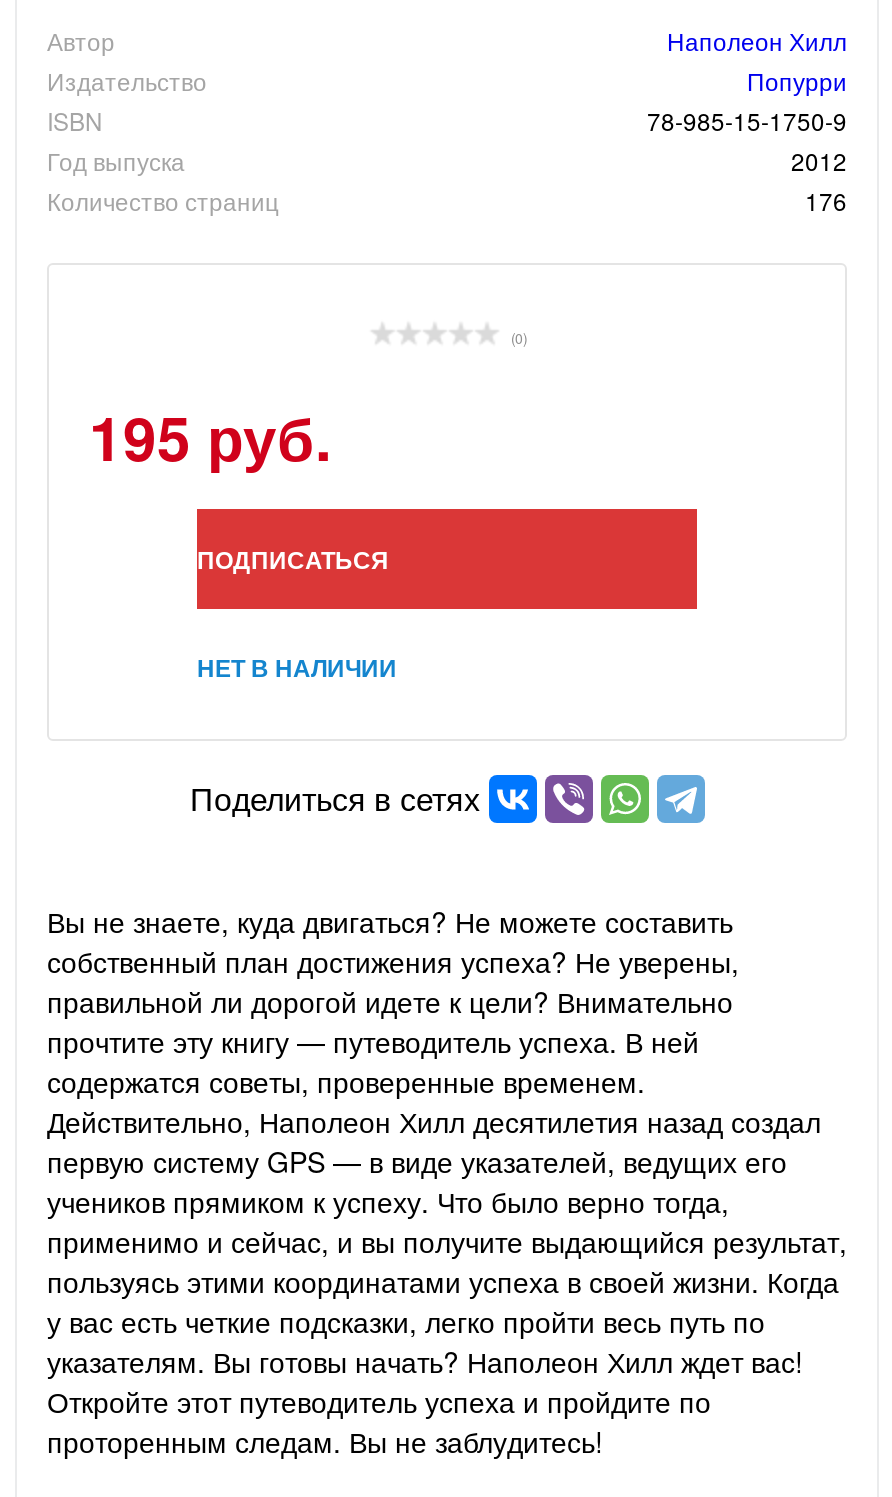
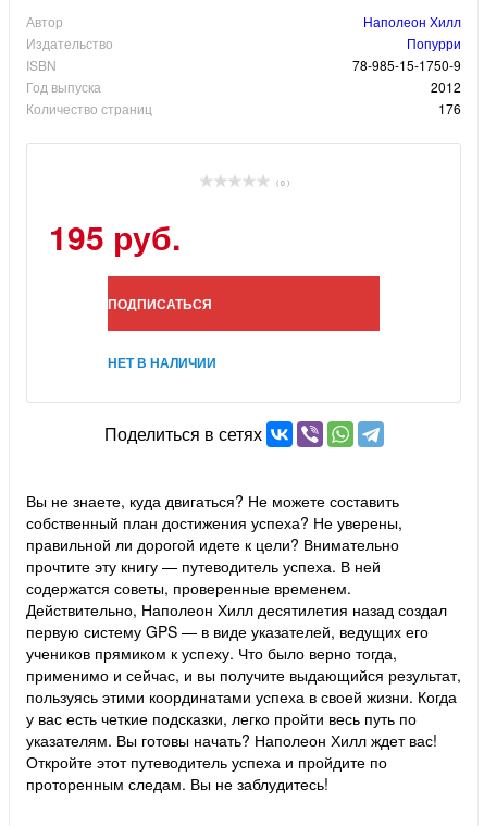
- (0)
+ ( 0 )
